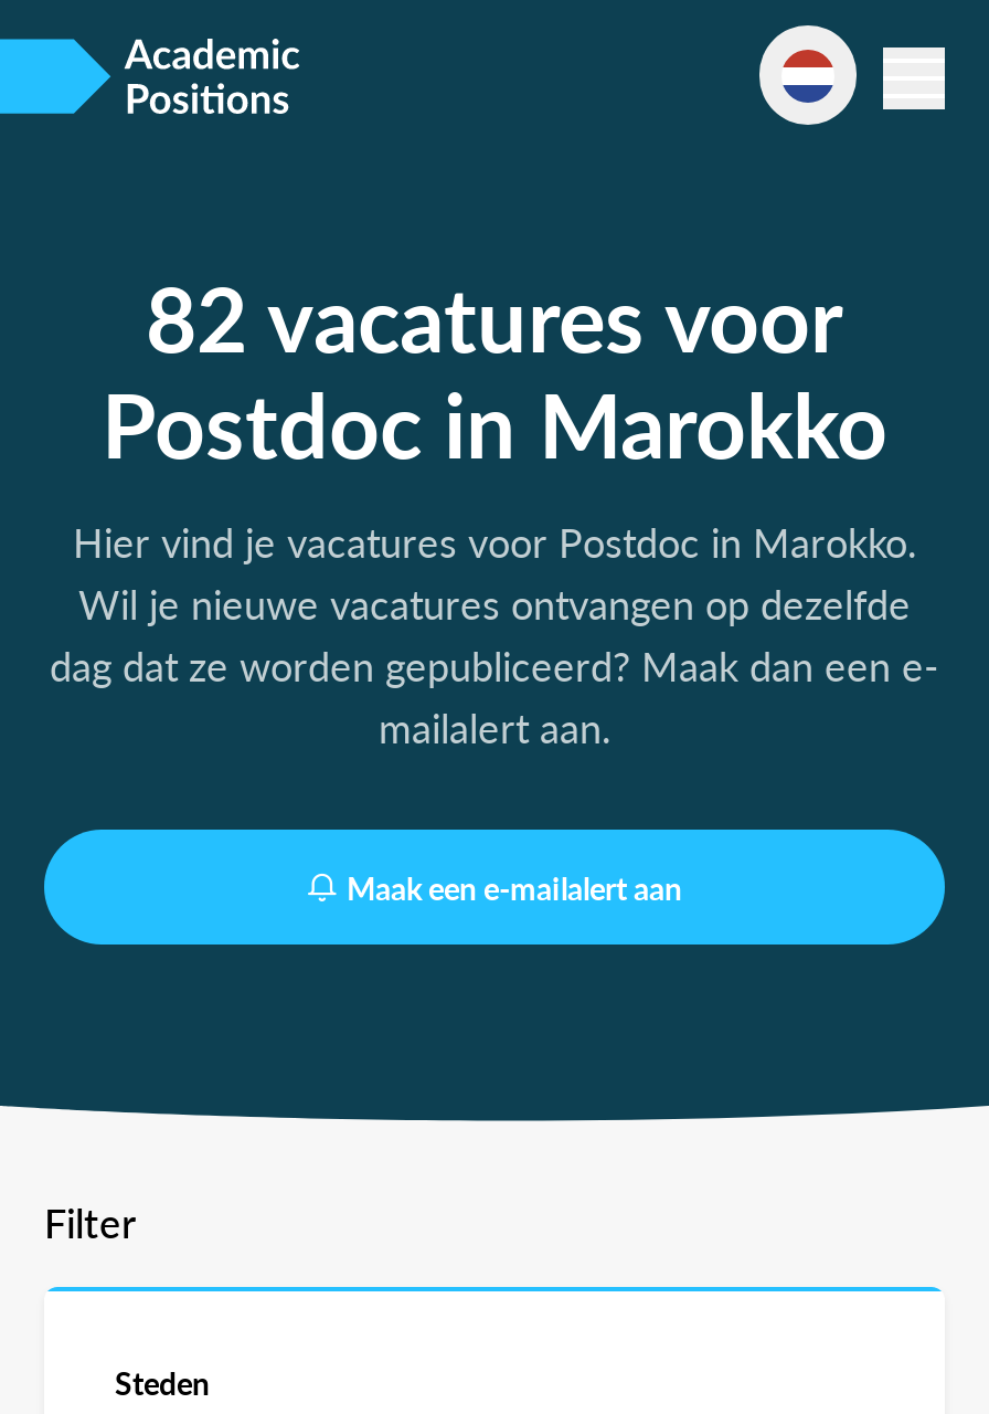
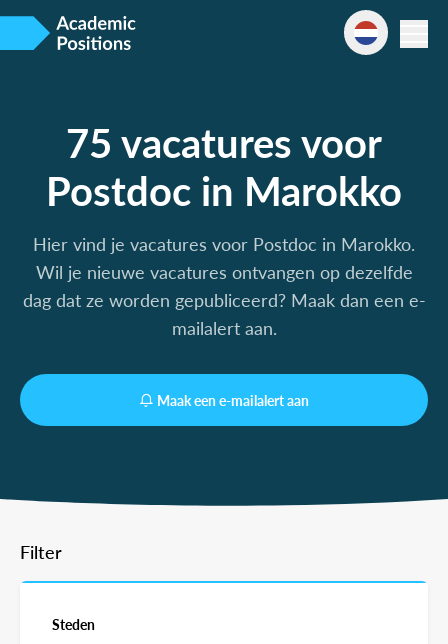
- 82 vacatures voor
+ 75 vacatures voor
